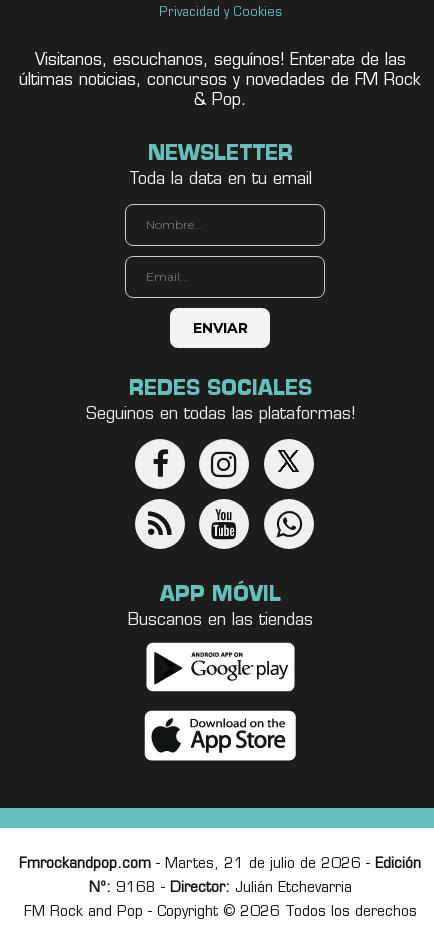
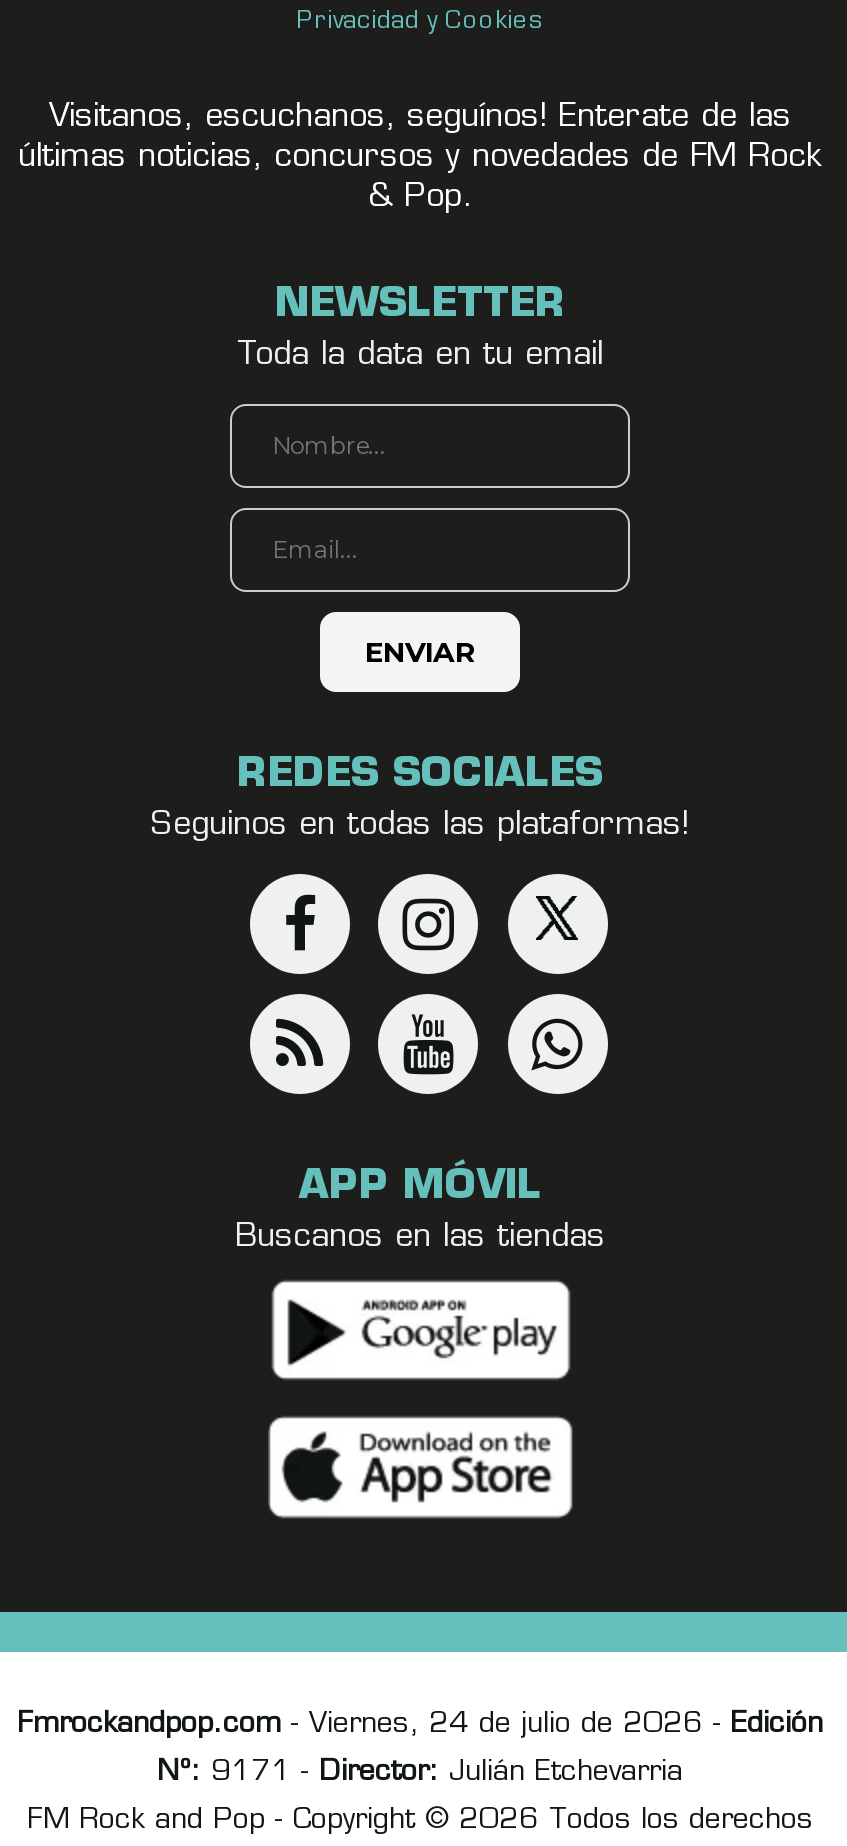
- Fmrockandpop.com - Martes, 21 de julio de 2026 - Edición
+ Fmrockandpop.com - Viernes, 24 de julio de 2026 - Edición

- Nº: 9168 - Director: Julián Etchevarria
+ Nº: 9171 - Director: Julián Etchevarria
